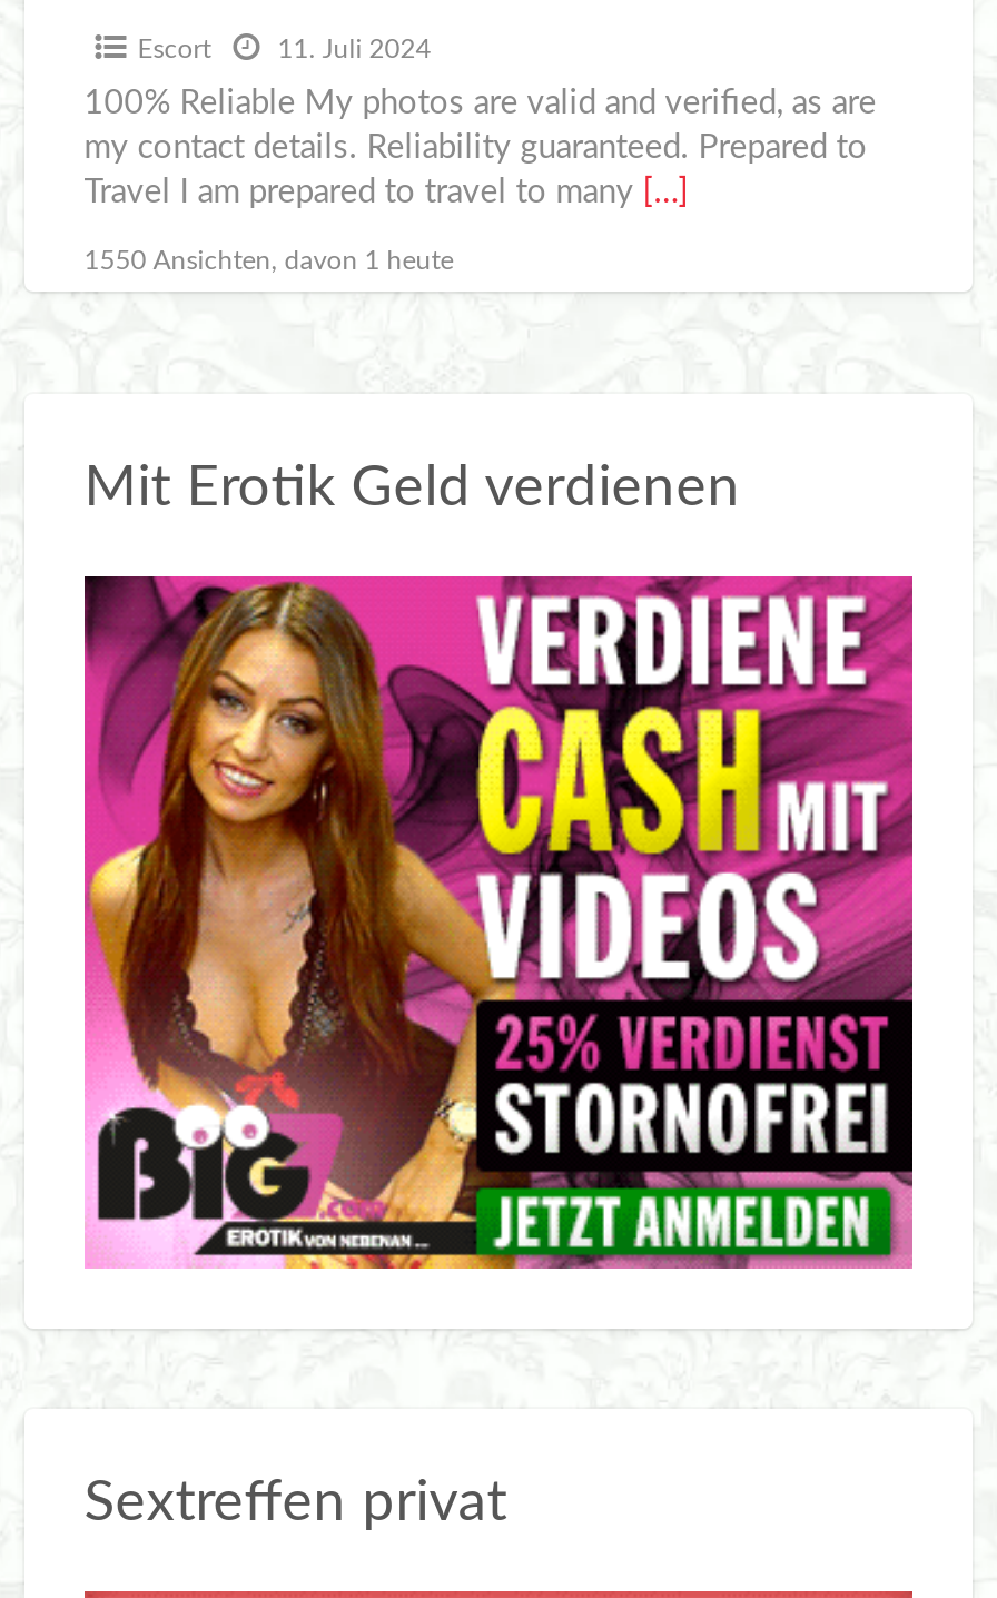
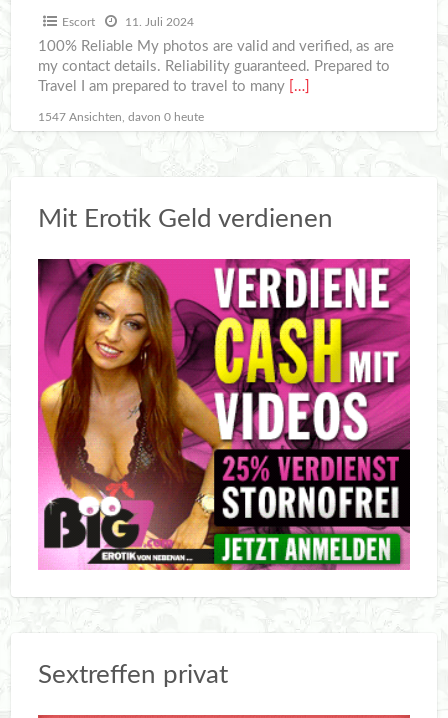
- 1550 Ansichten, davon 1 heute
+ 1547 Ansichten, davon 0 heute
